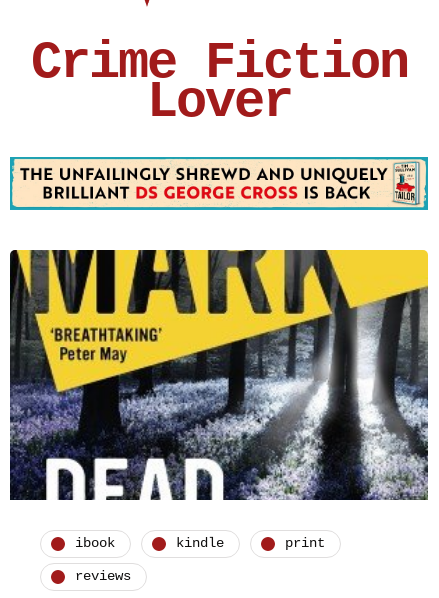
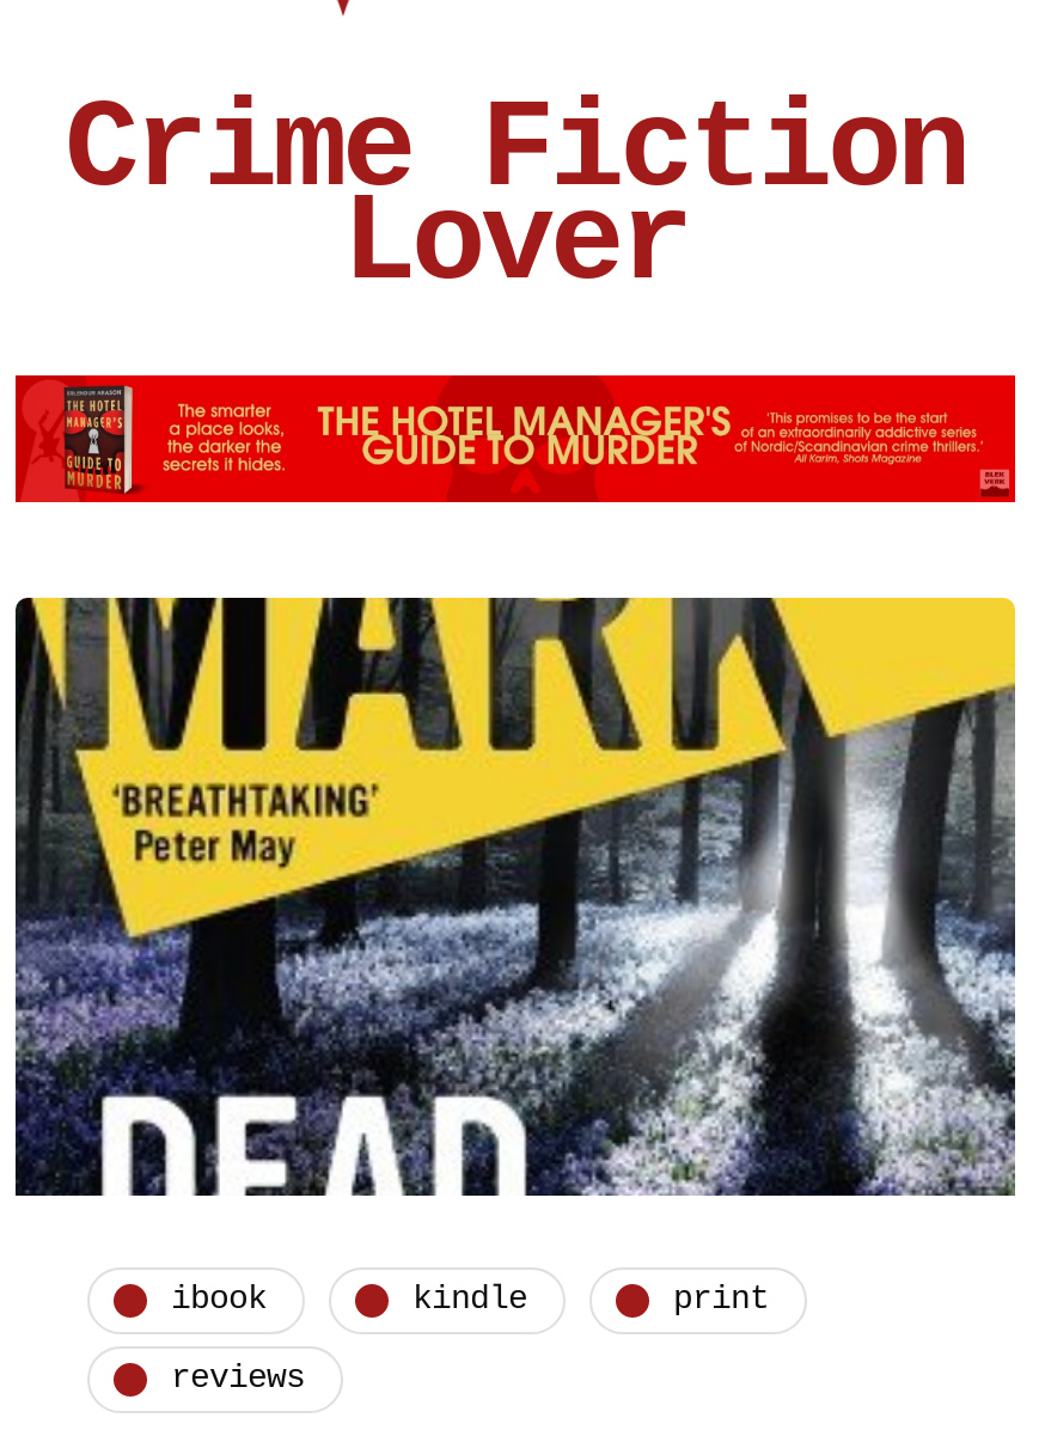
- [image]
+ [image]
